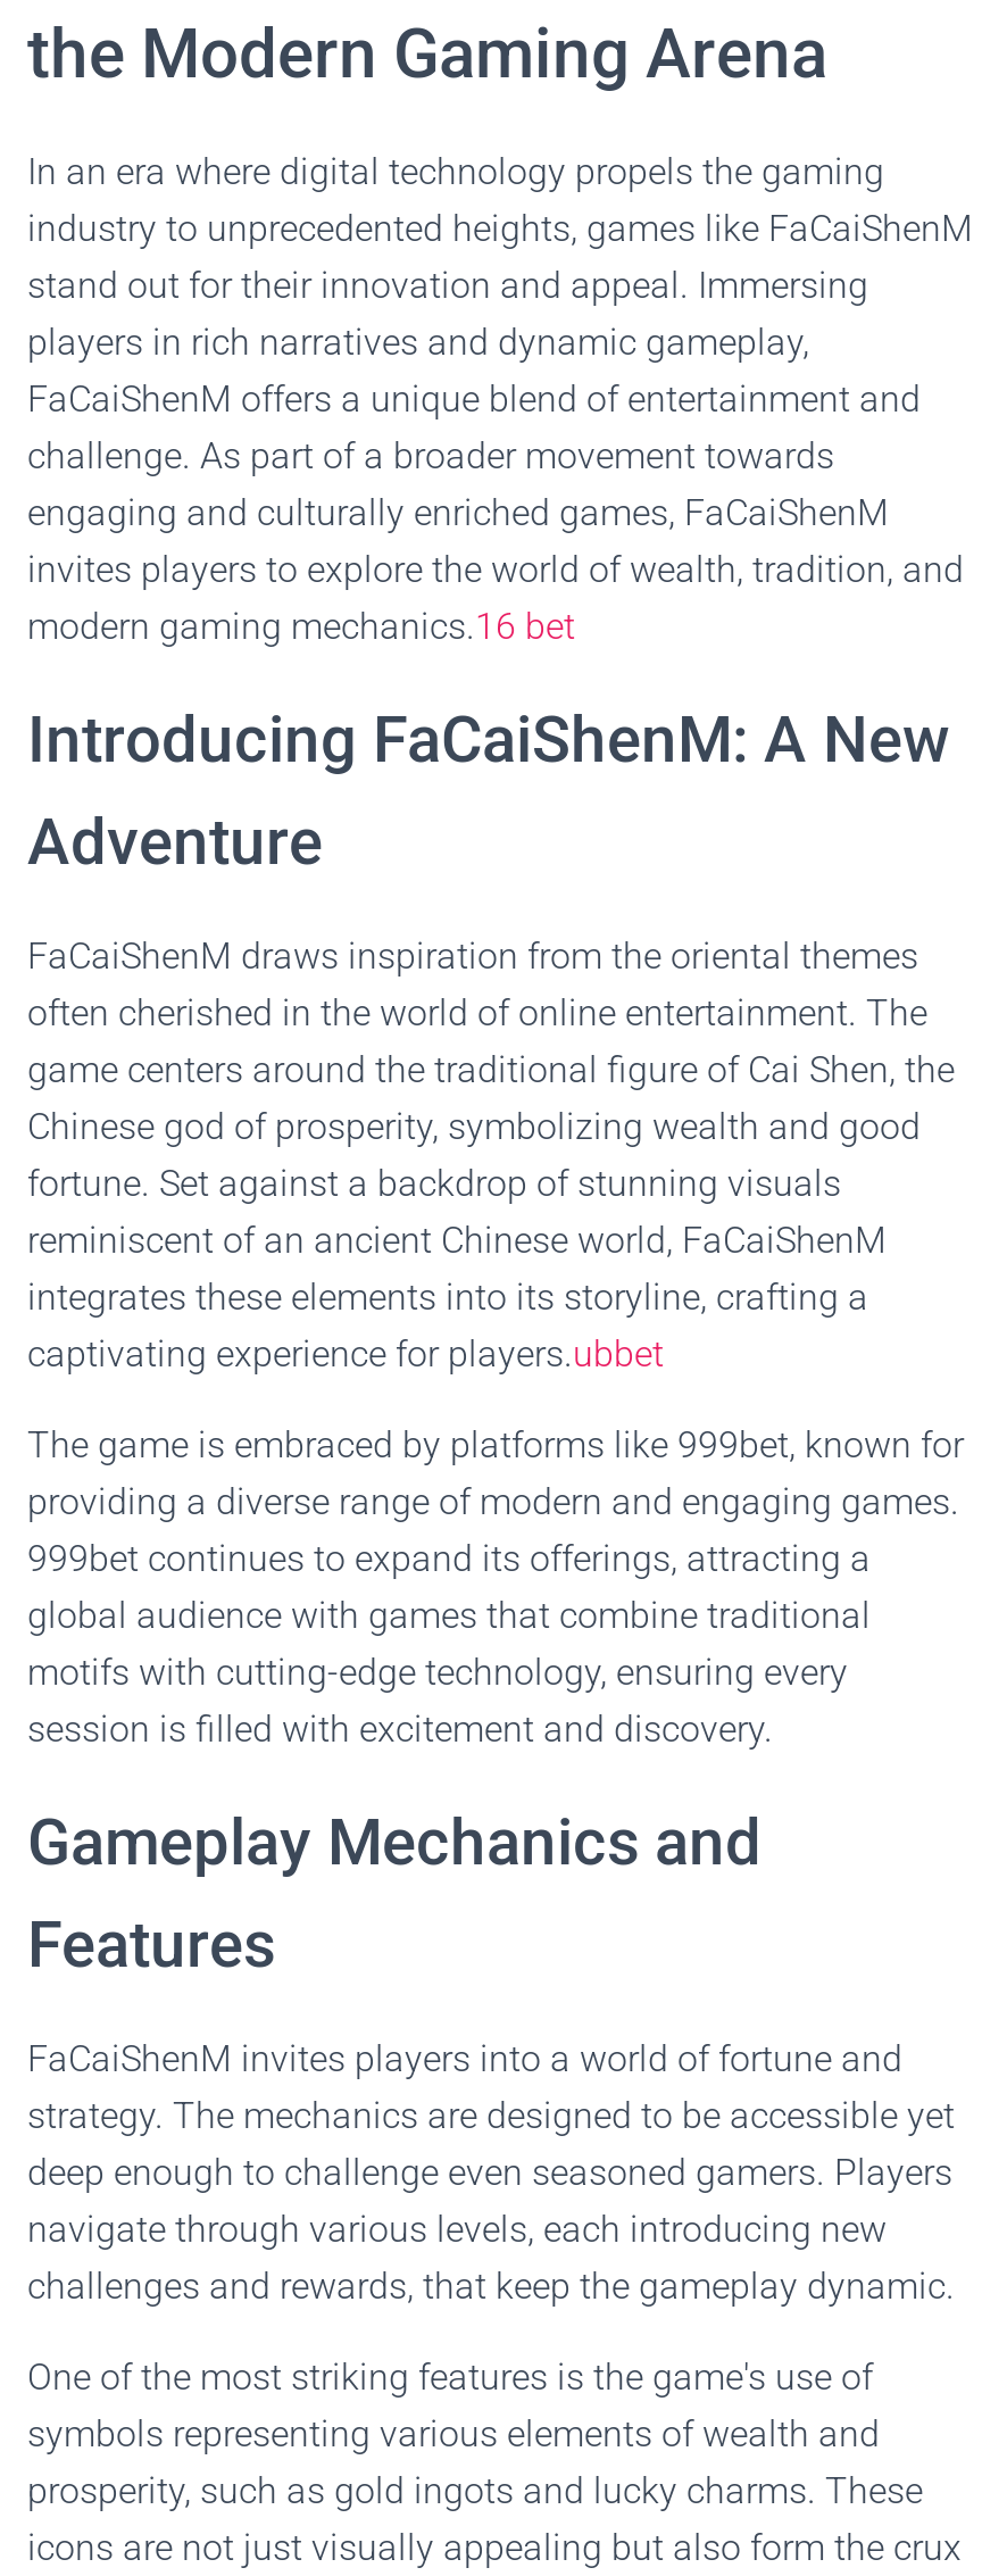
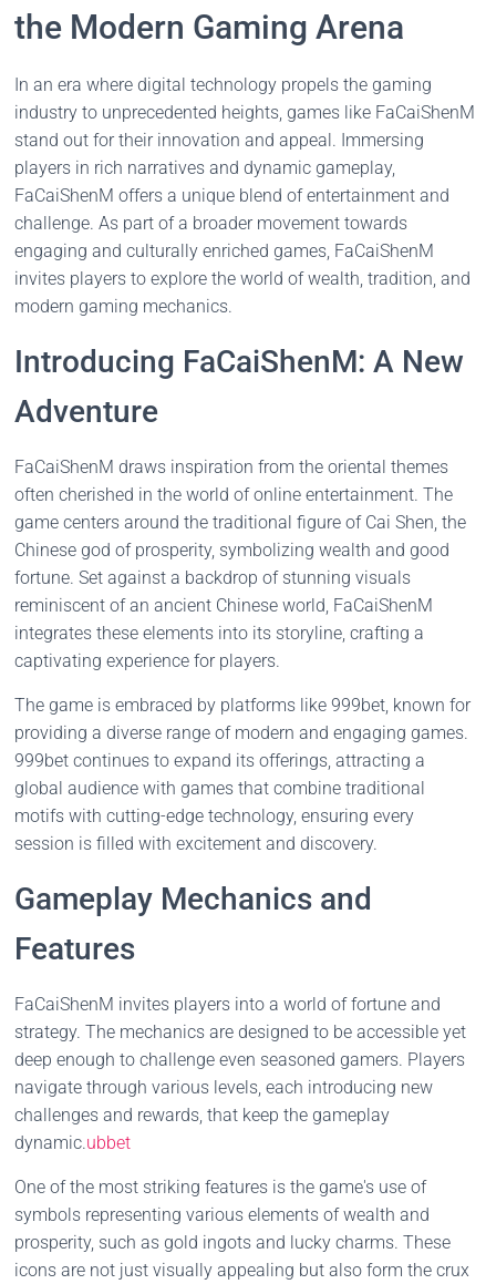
- modern gaming mechanics.16 bet
+ modern gaming mechanics.

- captivating experience for players.ubbet
+ captivating experience for players.

- challenges and rewards, that keep the gameplay dynamic.
+ challenges and rewards, that keep the gameplay
+ dynamic.ubbet
